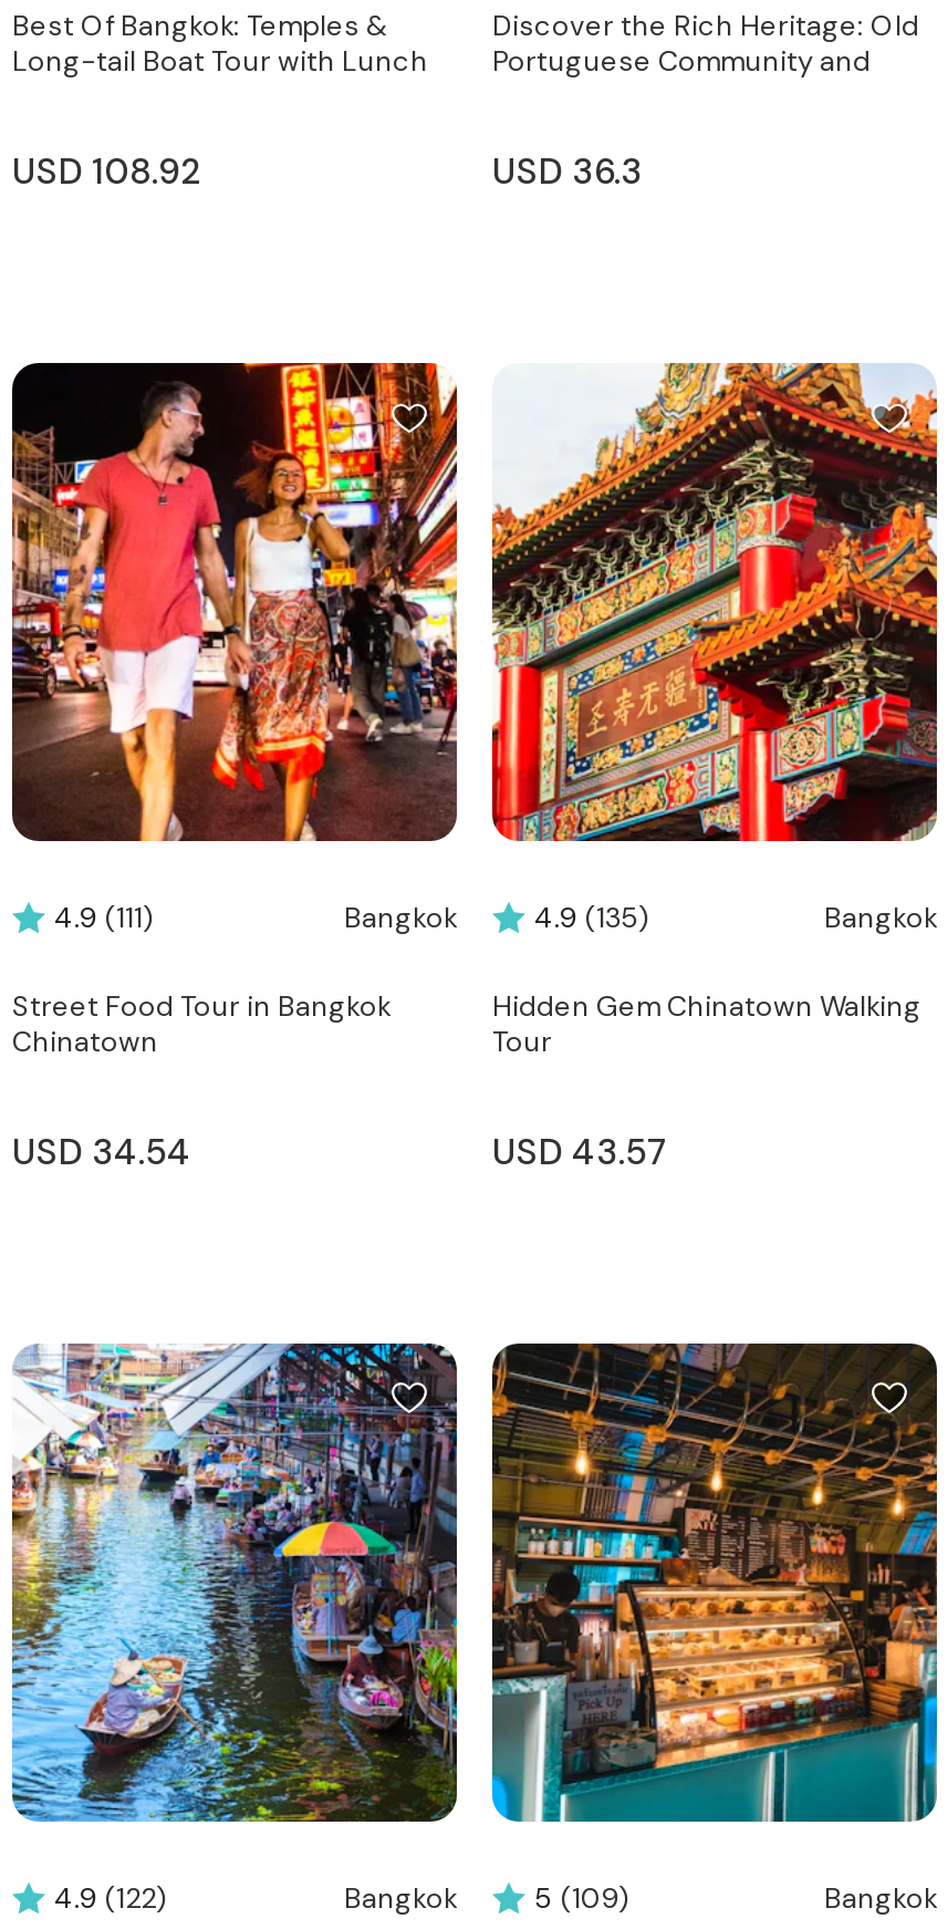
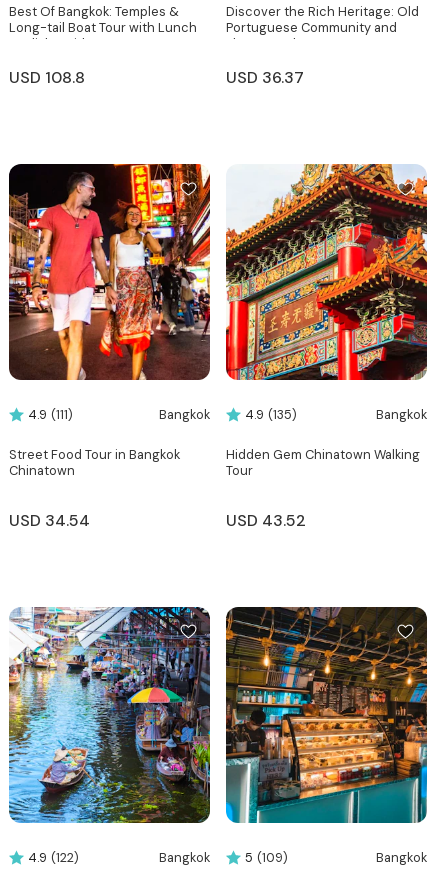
- USD 108.92
+ USD 108.8

- USD 36.3
+ USD 36.37

- USD 43.57
+ USD 43.52
